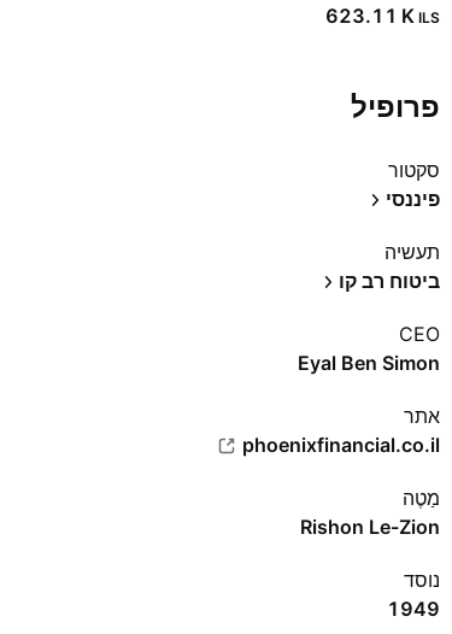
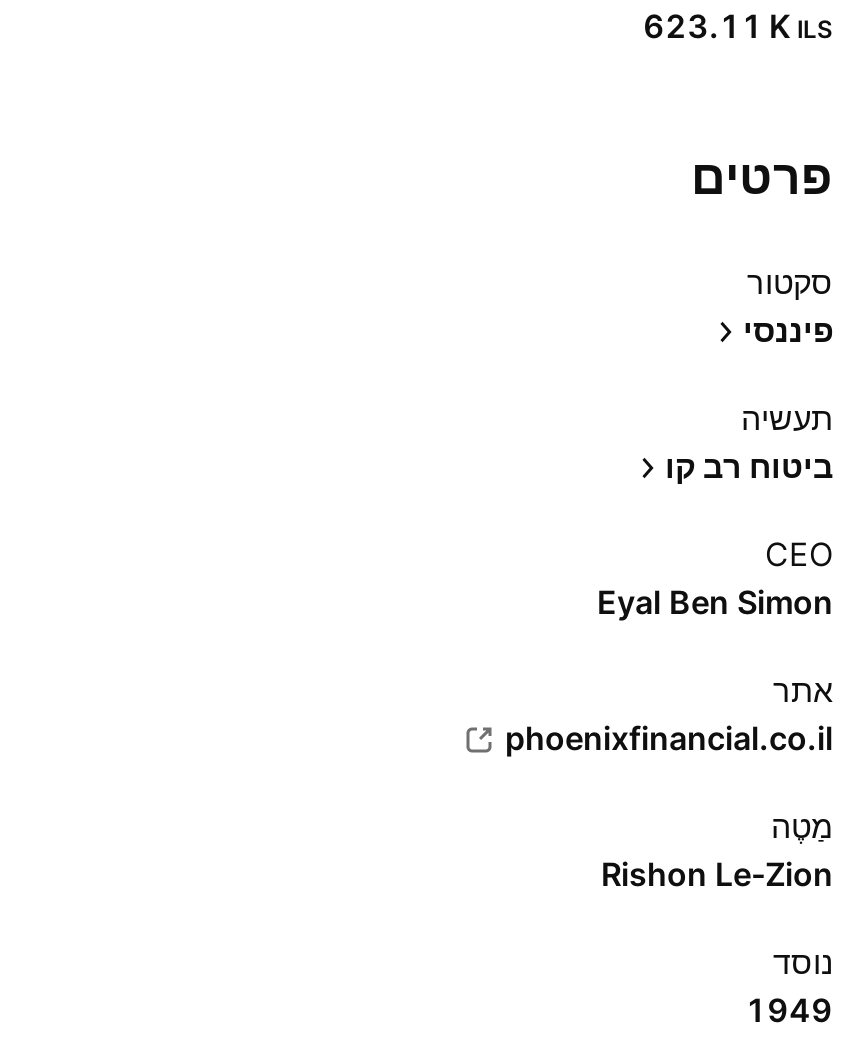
- פרופיל
+ פרטים
